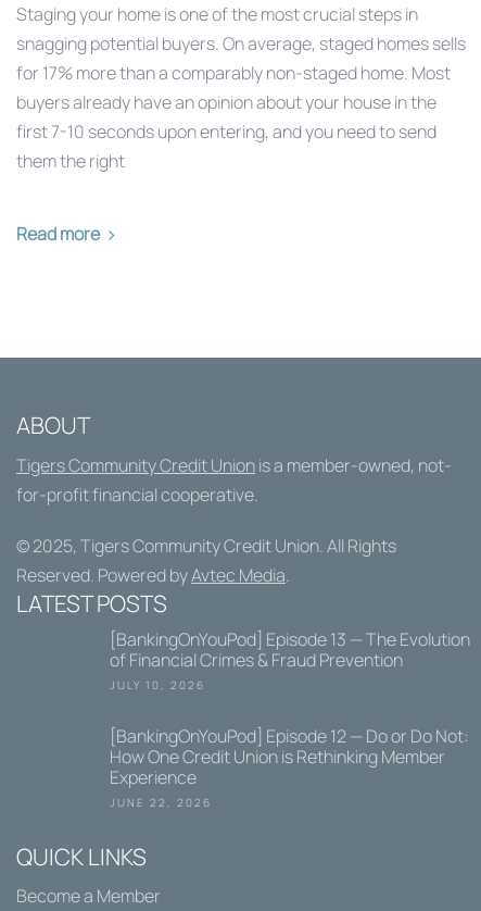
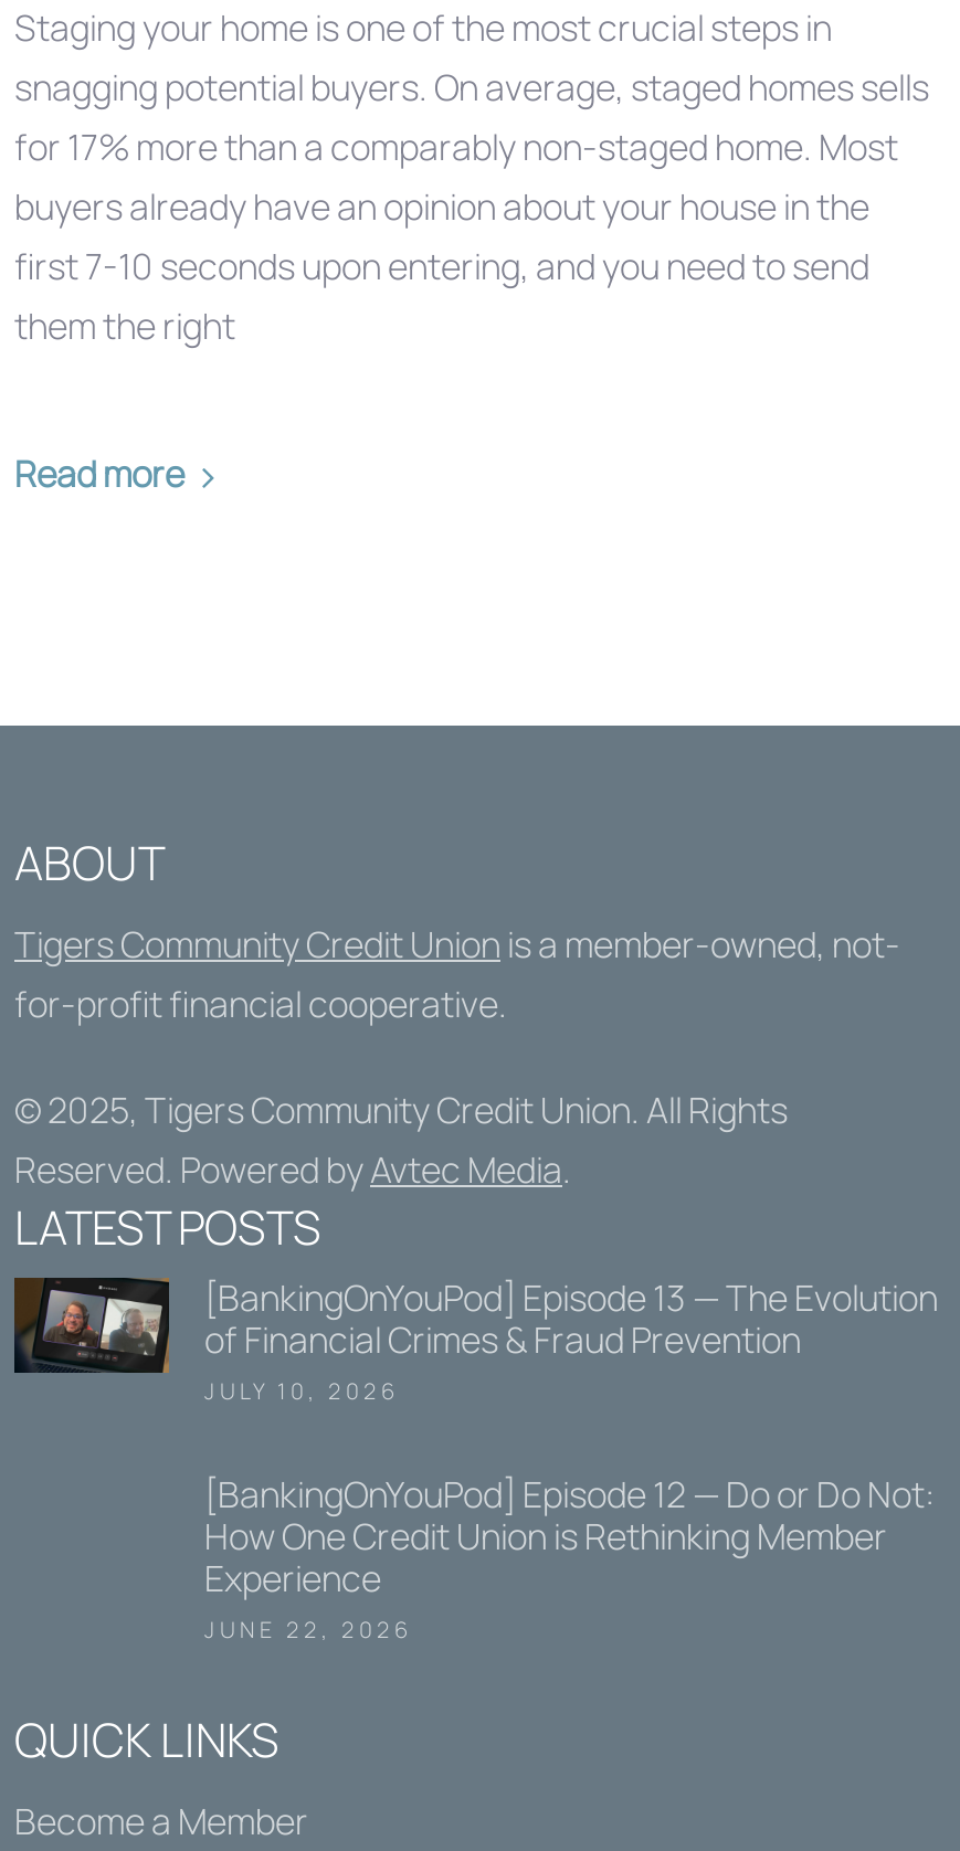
+ [image]
